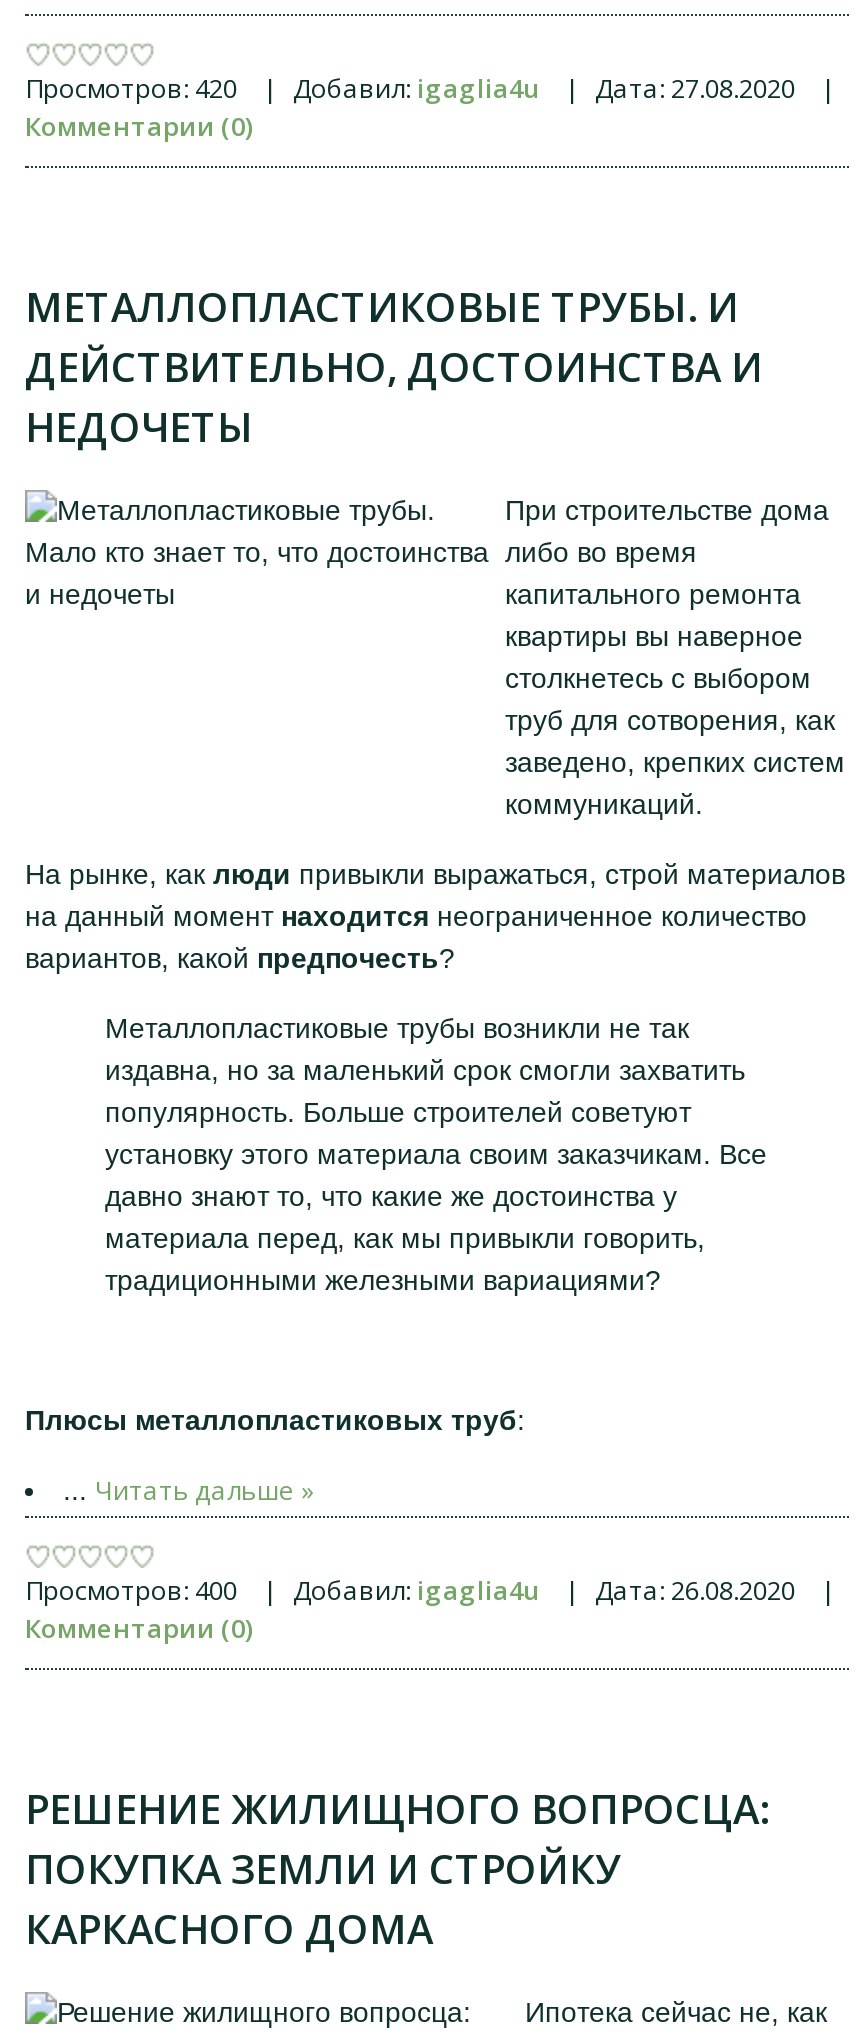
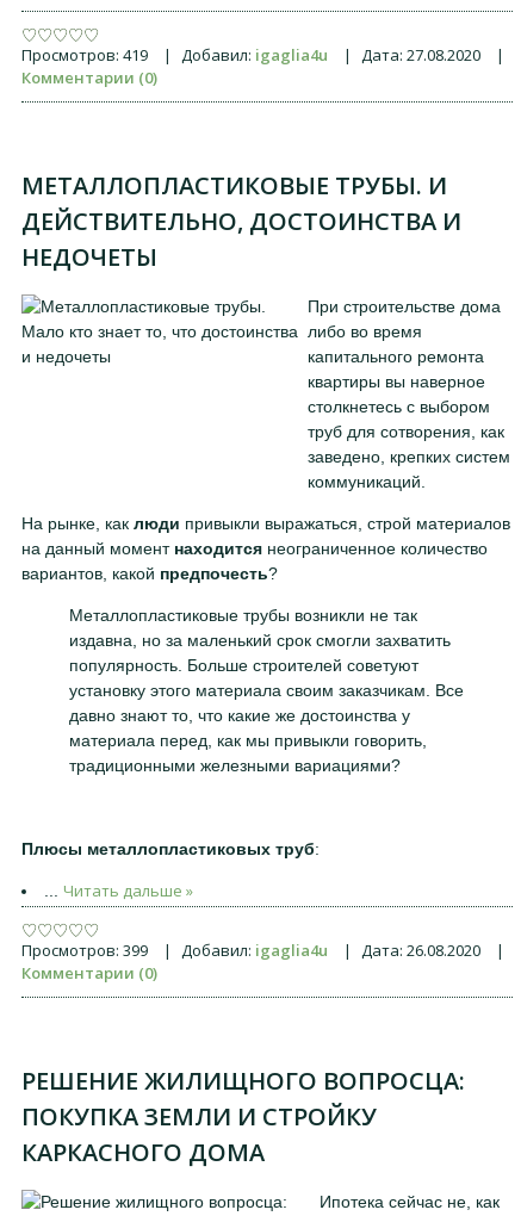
- Просмотров: 420
+ Просмотров: 419

- Просмотров: 400
+ Просмотров: 399
